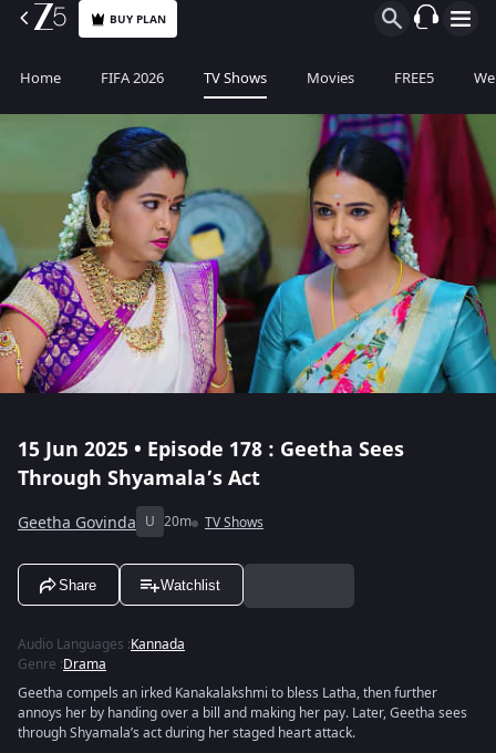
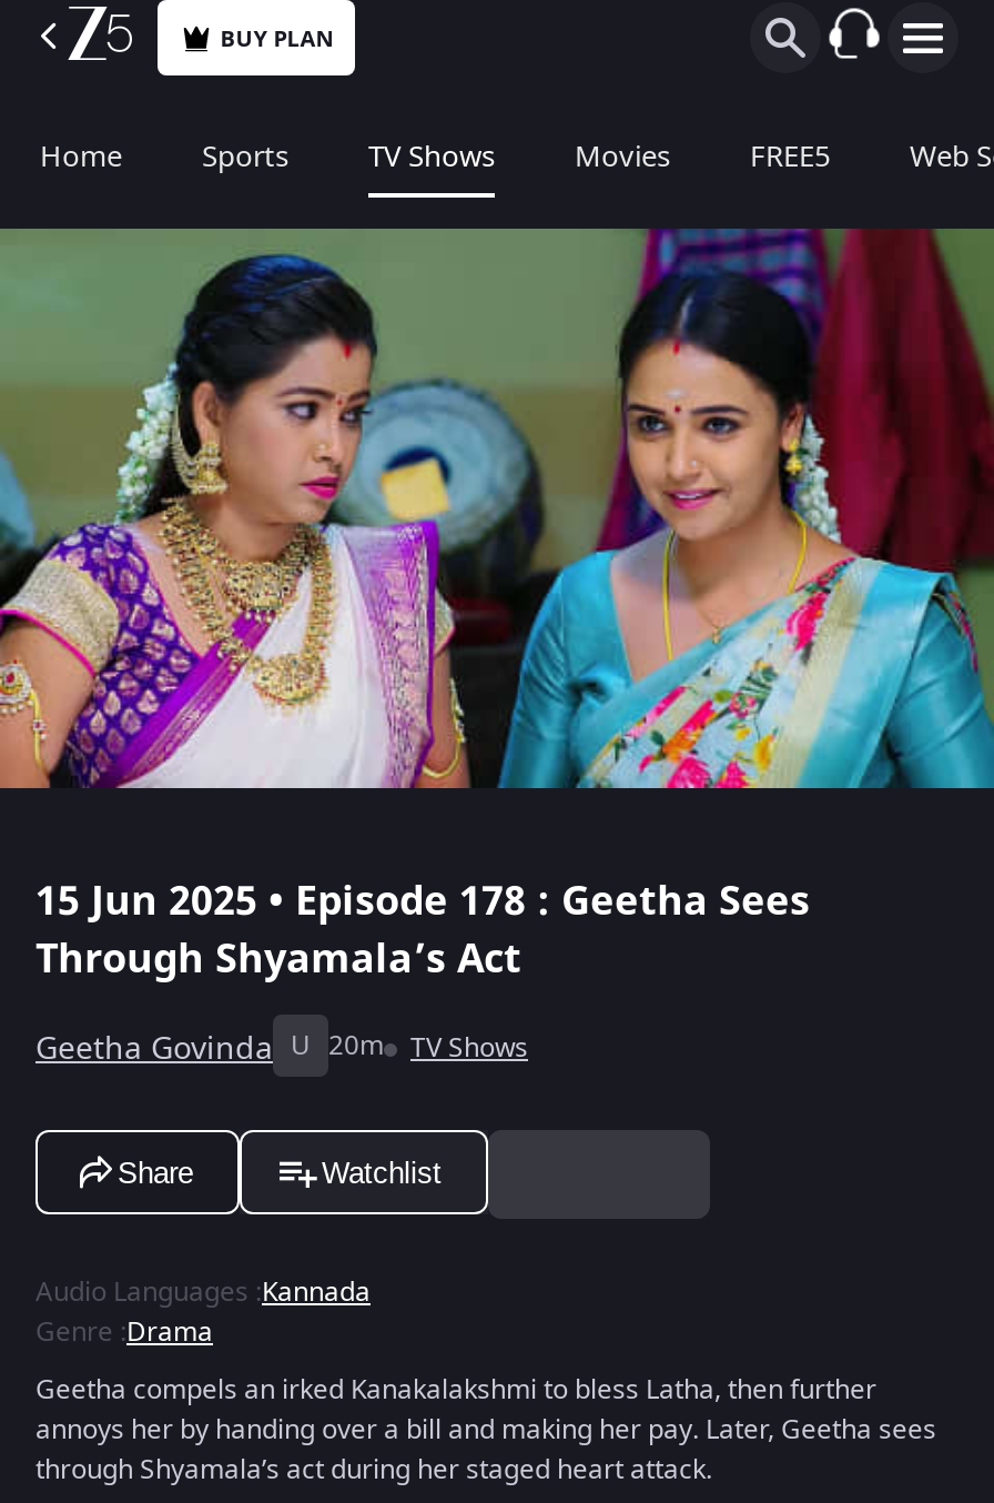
- FIFA 2026
+ Sports
